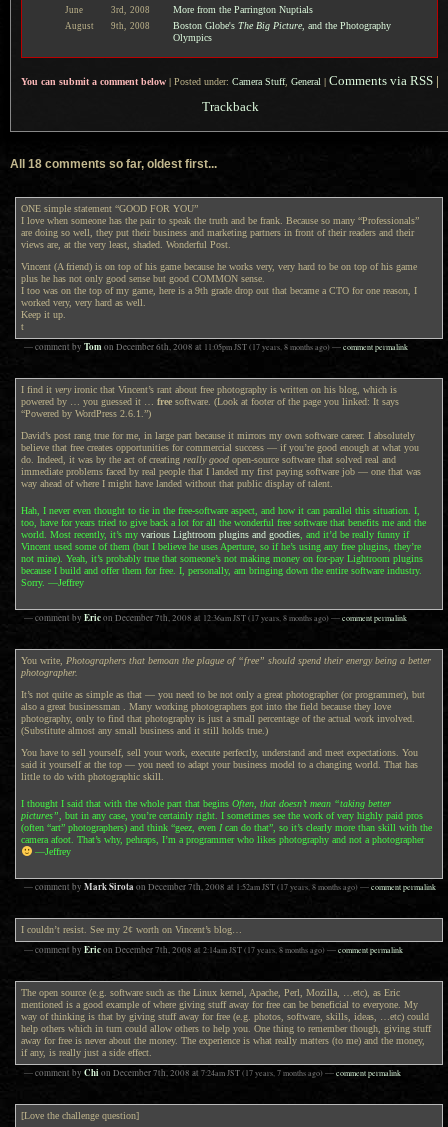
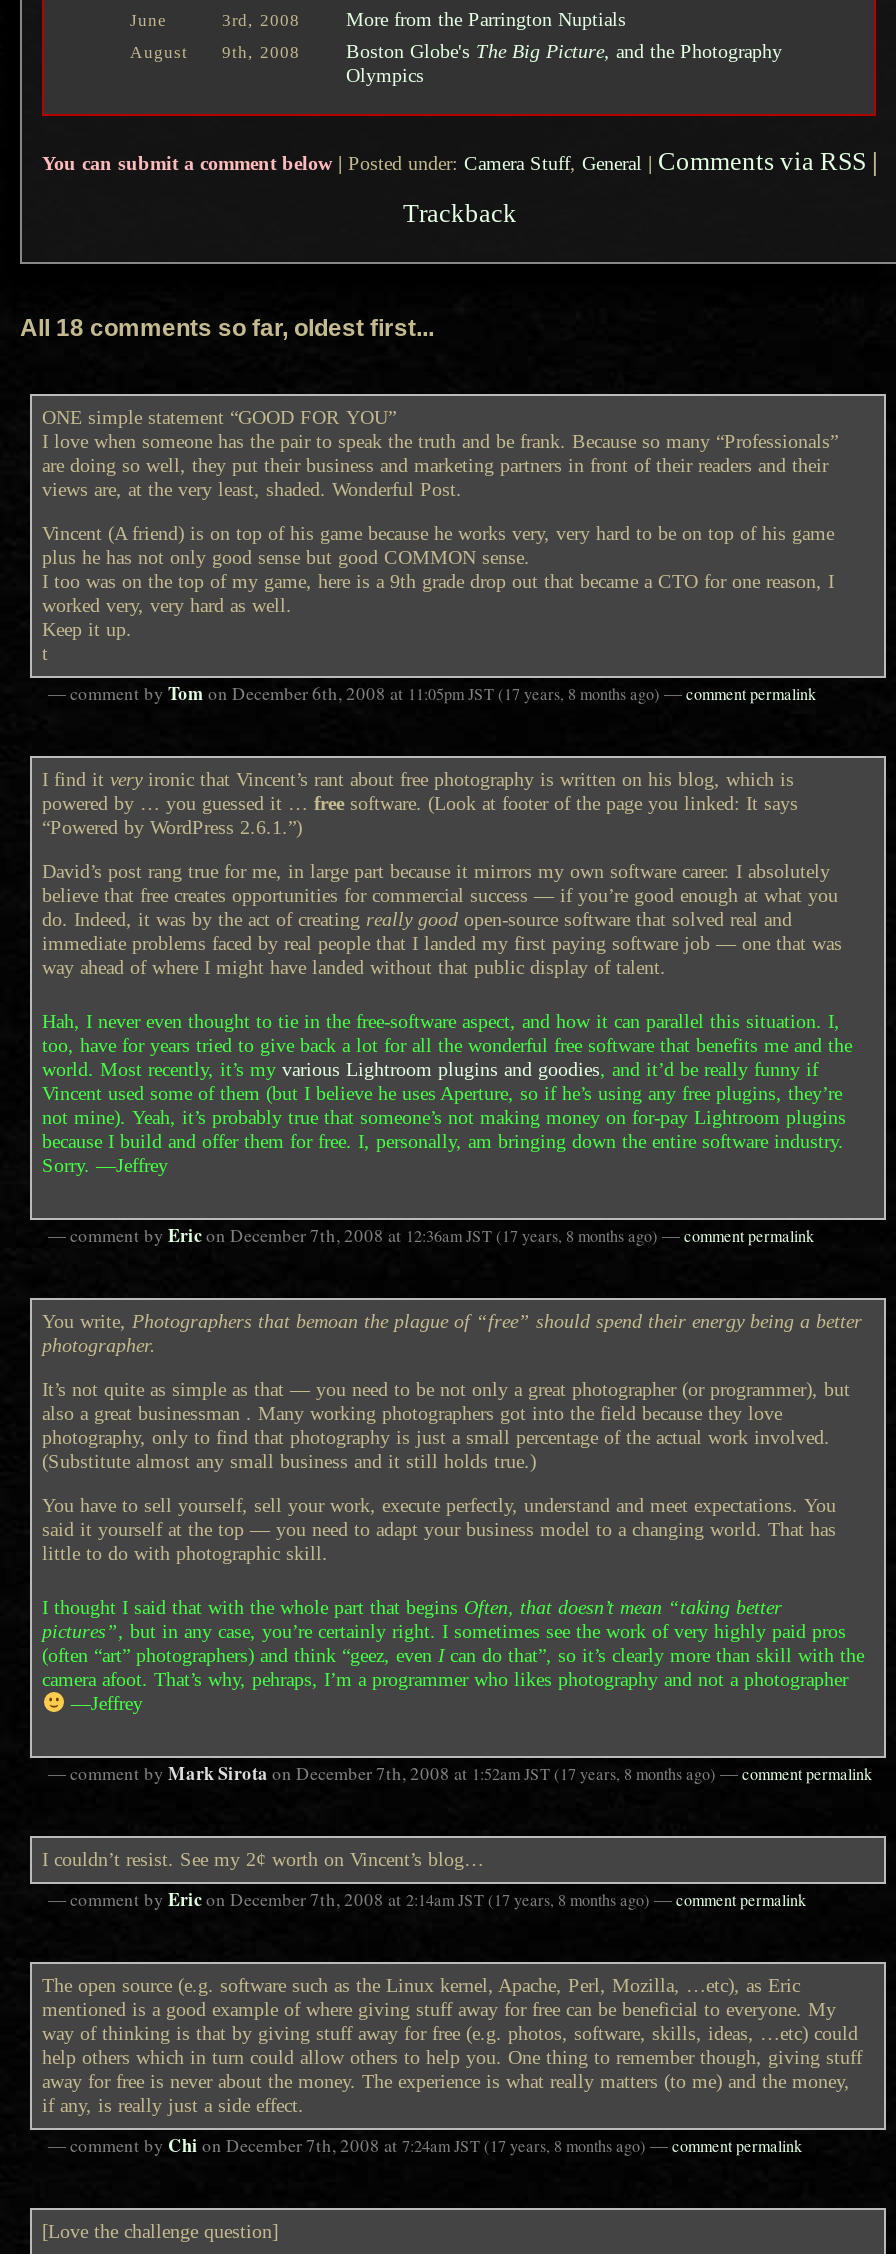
- — comment byChionDecember 7th, 2008at7:24am JST (17 years, 7 months ago) —comment permalink
+ — comment byChionDecember 7th, 2008at7:24am JST (17 years, 8 months ago) —comment permalink
